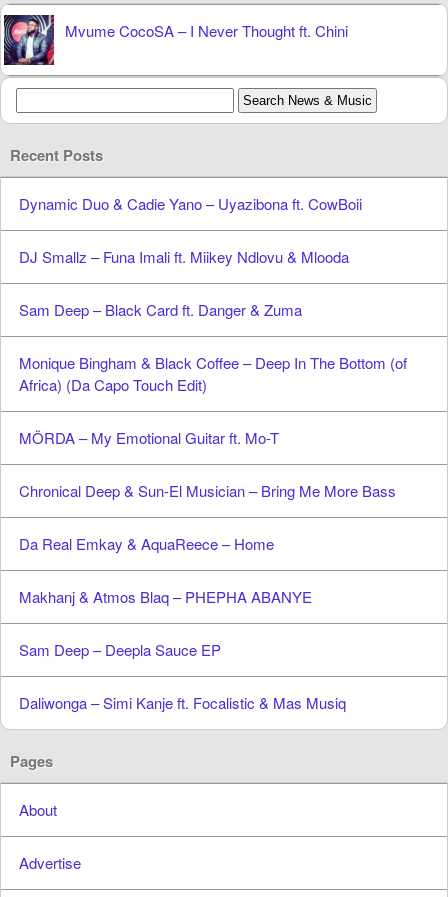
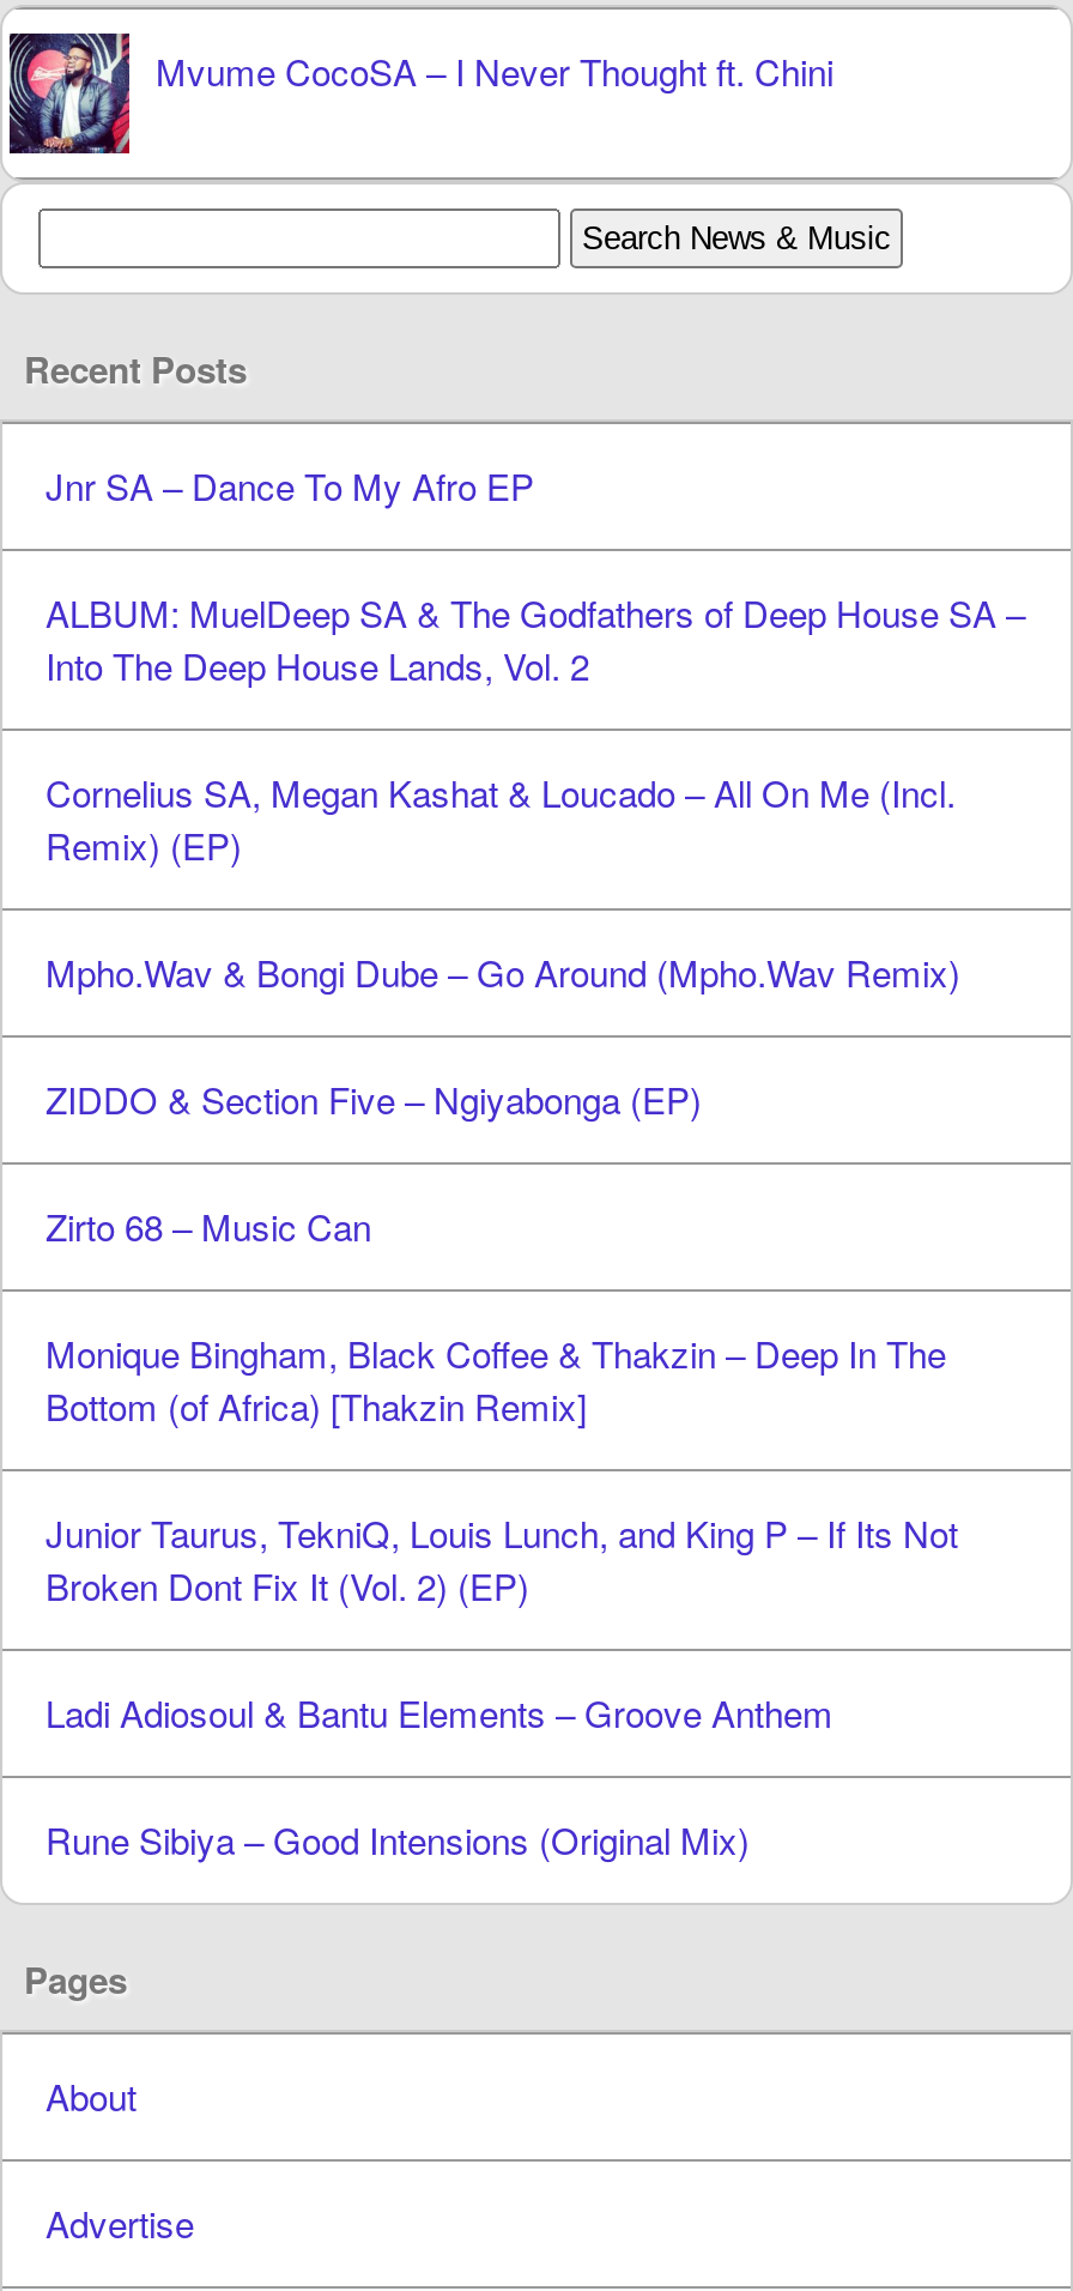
- Dynamic Duo & Cadie Yano – Uyazibona ft. CowBoii
+ Jnr SA – Dance To My Afro EP

- DJ Smallz – Funa Imali ft. Miikey Ndlovu & Mlooda
+ ALBUM: MuelDeep SA & The Godfathers of Deep House SA –
+ Into The Deep House Lands, Vol. 2

- Sam Deep – Black Card ft. Danger & Zuma
+ Cornelius SA, Megan Kashat & Loucado – All On Me (Incl.
+ Remix) (EP)

- Monique Bingham & Black Coffee – Deep In The Bottom (of
- Africa) (Da Capo Touch Edit)
+ Mpho.Wav & Bongi Dube – Go Around (Mpho.Wav Remix)

- MÖRDA – My Emotional Guitar ft. Mo-T
+ ZIDDO & Section Five – Ngiyabonga (EP)

- Chronical Deep & Sun-El Musician – Bring Me More Bass
+ Zirto 68 – Music Can

- Da Real Emkay & AquaReece – Home
+ Monique Bingham, Black Coffee & Thakzin – Deep In The
+ Bottom (of Africa) [Thakzin Remix]

- Makhanj & Atmos Blaq – PHEPHA ABANYE
+ Junior Taurus, TekniQ, Louis Lunch, and King P – If Its Not
+ Broken Dont Fix It (Vol. 2) (EP)

- Sam Deep – Deepla Sauce EP
+ Ladi Adiosoul & Bantu Elements – Groove Anthem

- Daliwonga – Simi Kanje ft. Focalistic & Mas Musiq
+ Rune Sibiya – Good Intensions (Original Mix)
